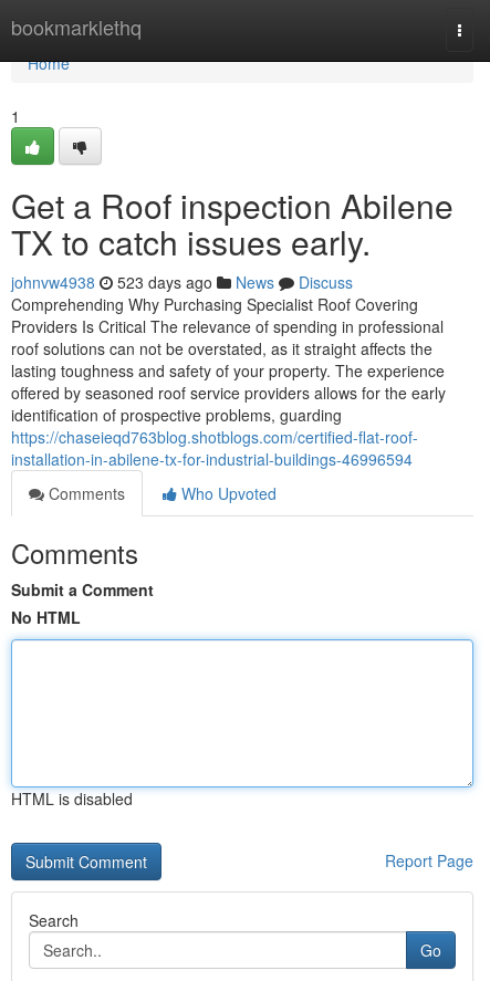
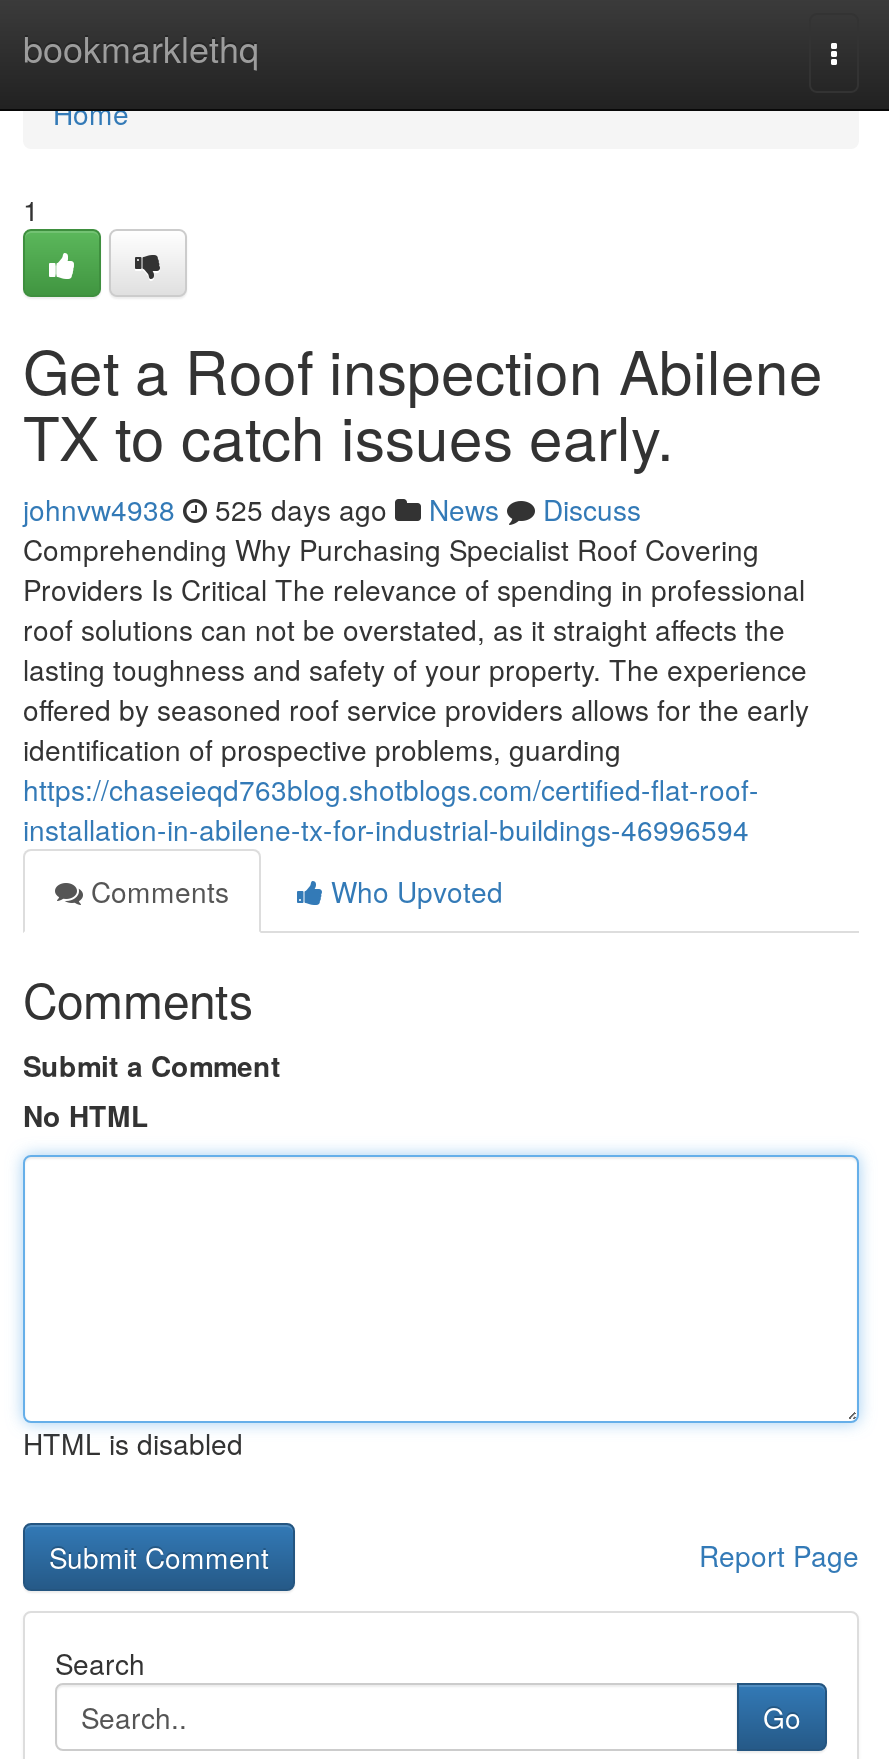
- johnvw4938 523 days ago News Discuss
+ johnvw4938 525 days ago News Discuss
